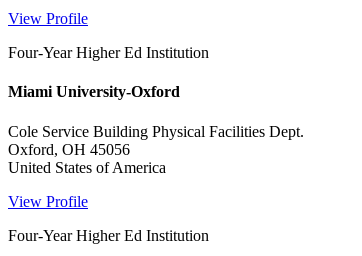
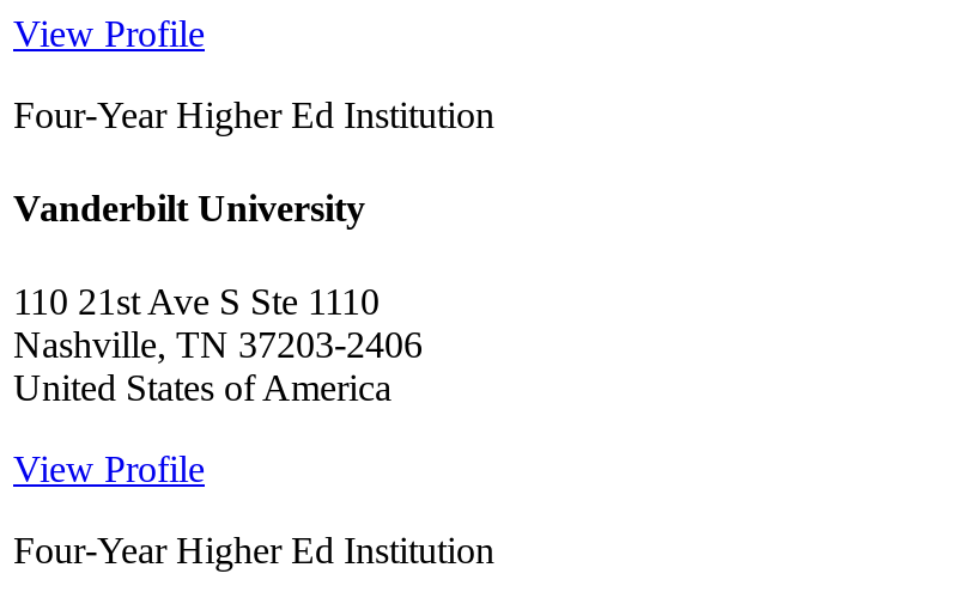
- Miami University-Oxford
+ Vanderbilt University

- Cole Service Building Physical Facilities Dept.
- Oxford, OH 45056
+ 110 21st Ave S Ste 1110
+ Nashville, TN 37203-2406
